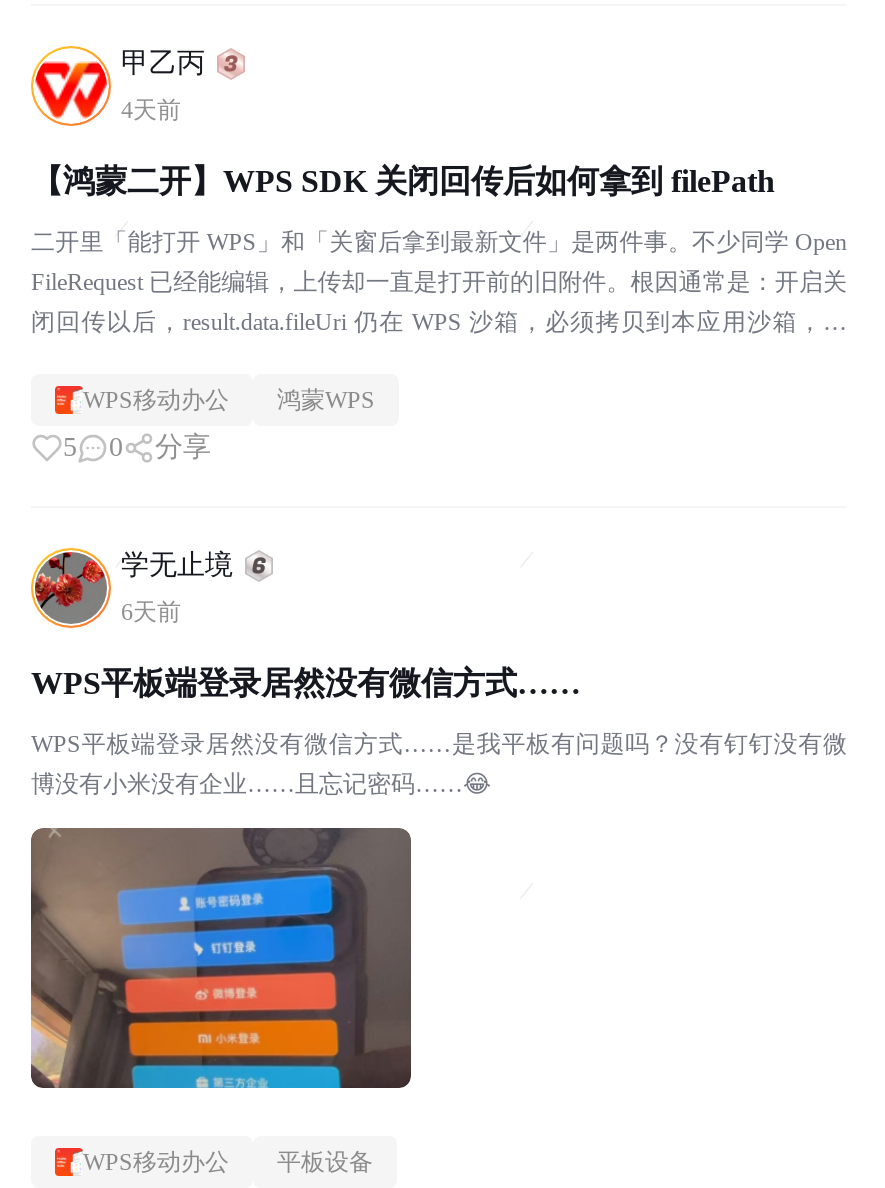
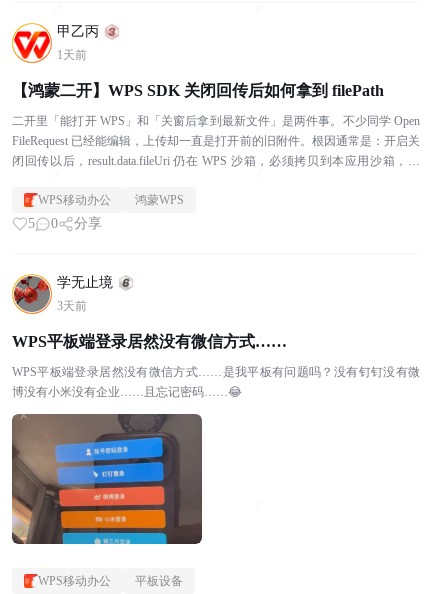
- 4天前
+ 1天前

- 6天前
+ 3天前
